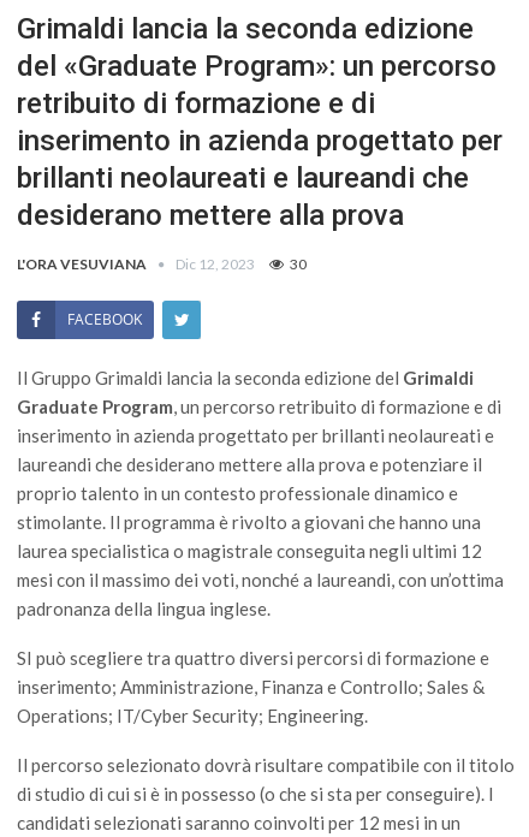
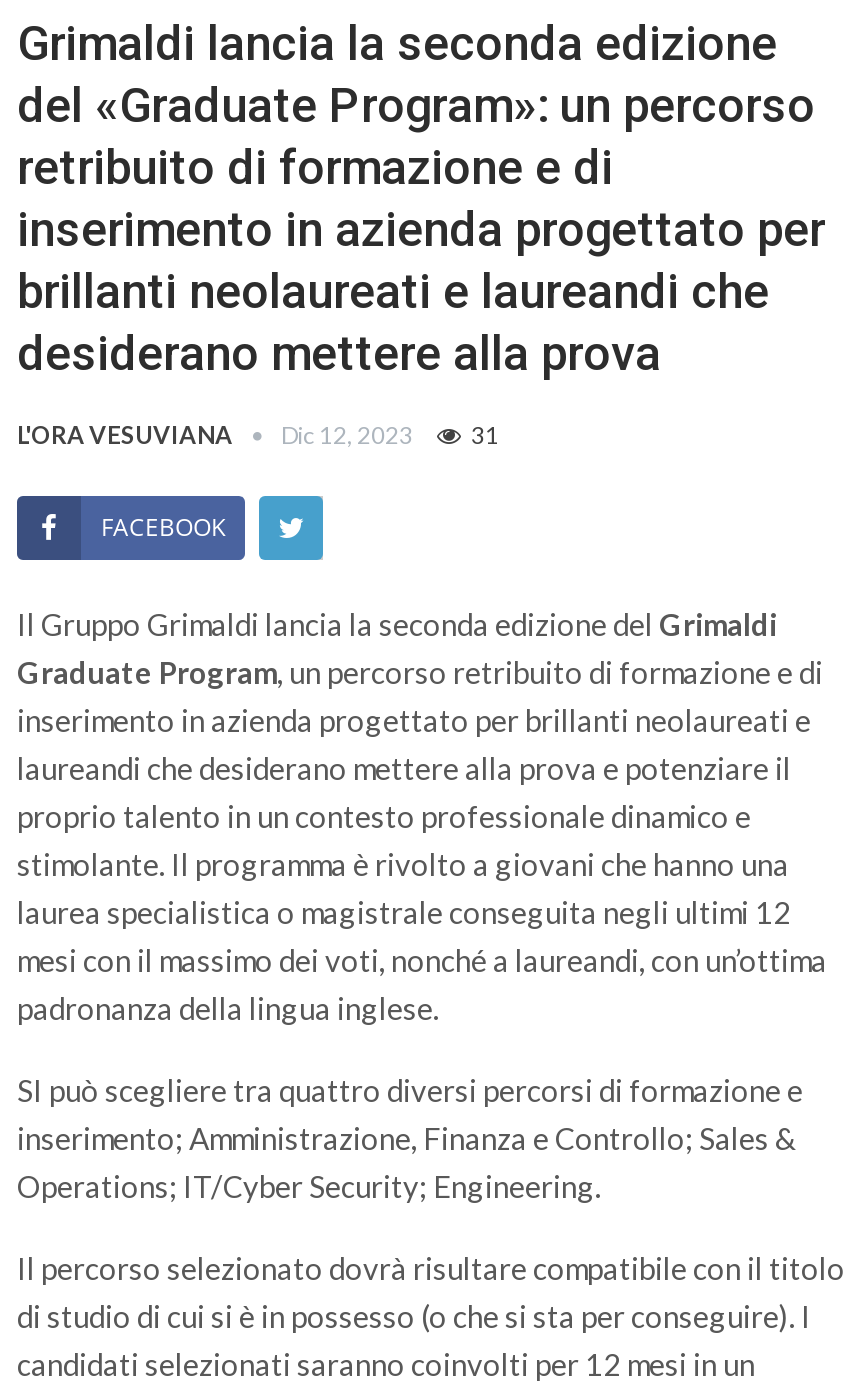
- L'ORA VESUVIANA Dic 12, 2023 30
+ L'ORA VESUVIANA Dic 12, 2023 31
